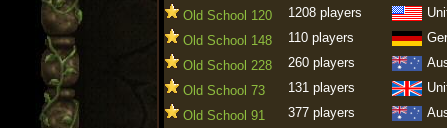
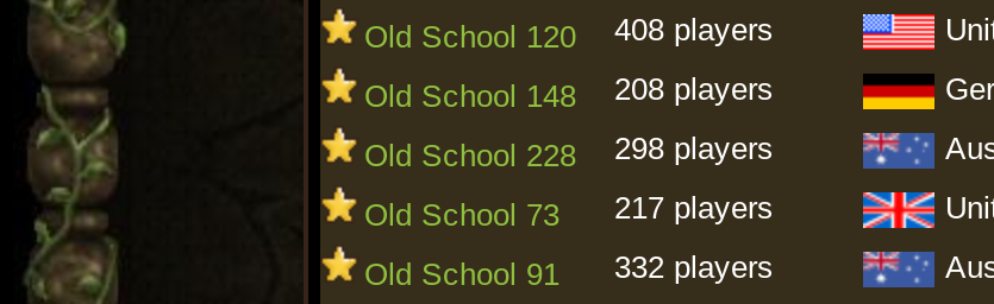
- Old School 120 1208 players
+ Old School 120 408 players

- Old School 148 110 players
+ Old School 148 208 players

- Old School 228 260 players
+ Old School 228 298 players

- Old School 73 131 players
+ Old School 73 217 players

- Old School 91 377 players
+ Old School 91 332 players
